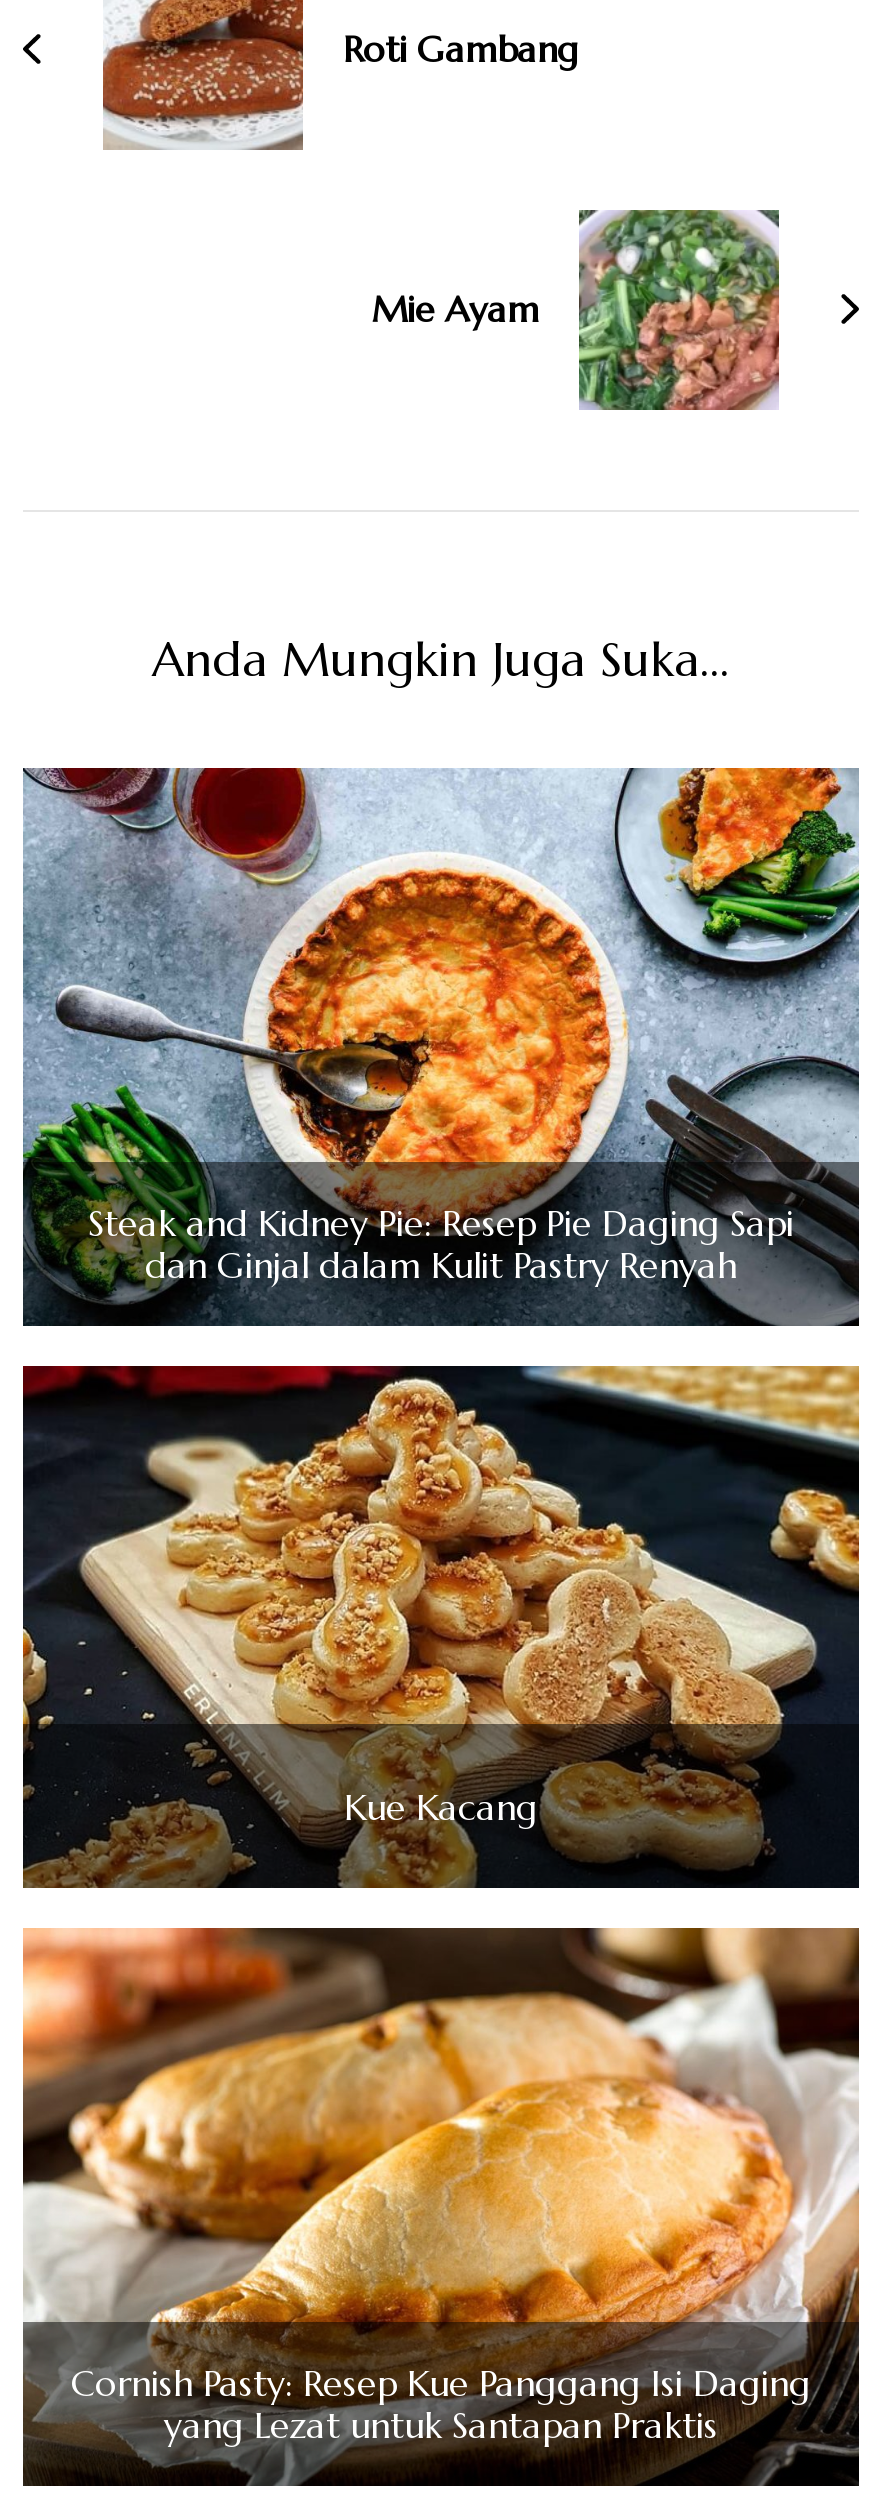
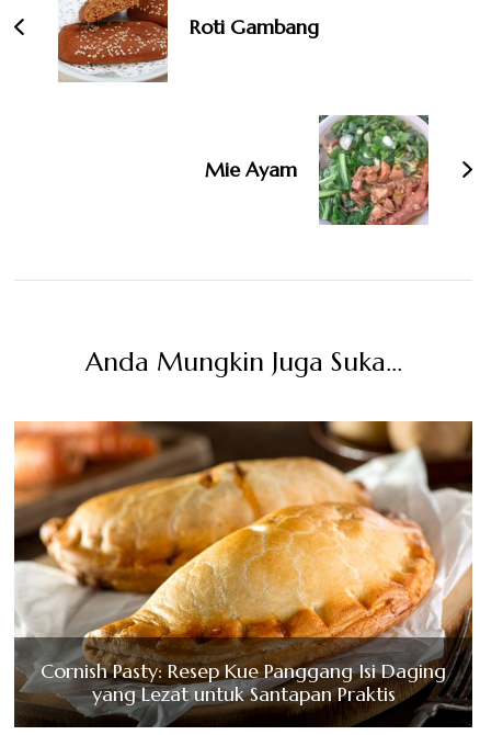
- [image]
- Steak and Kidney Pie: Resep Pie Daging Sapi
- dan Ginjal dalam Kulit Pastry Renyah

- [image]
- Kue Kacang
